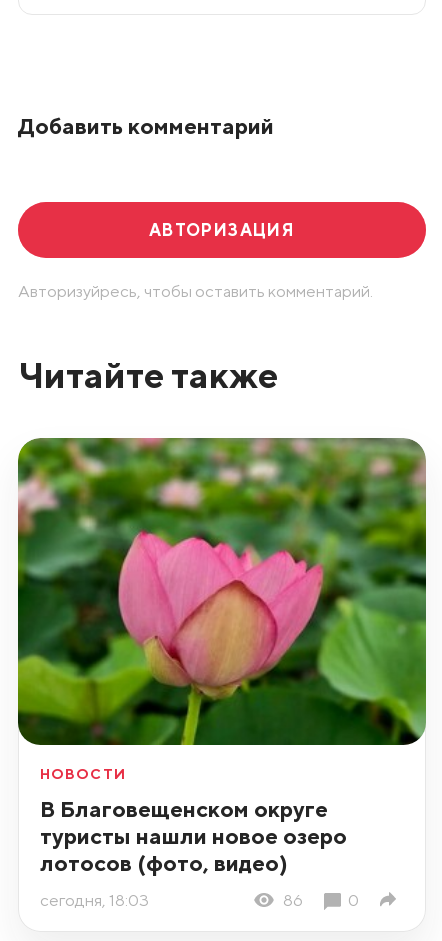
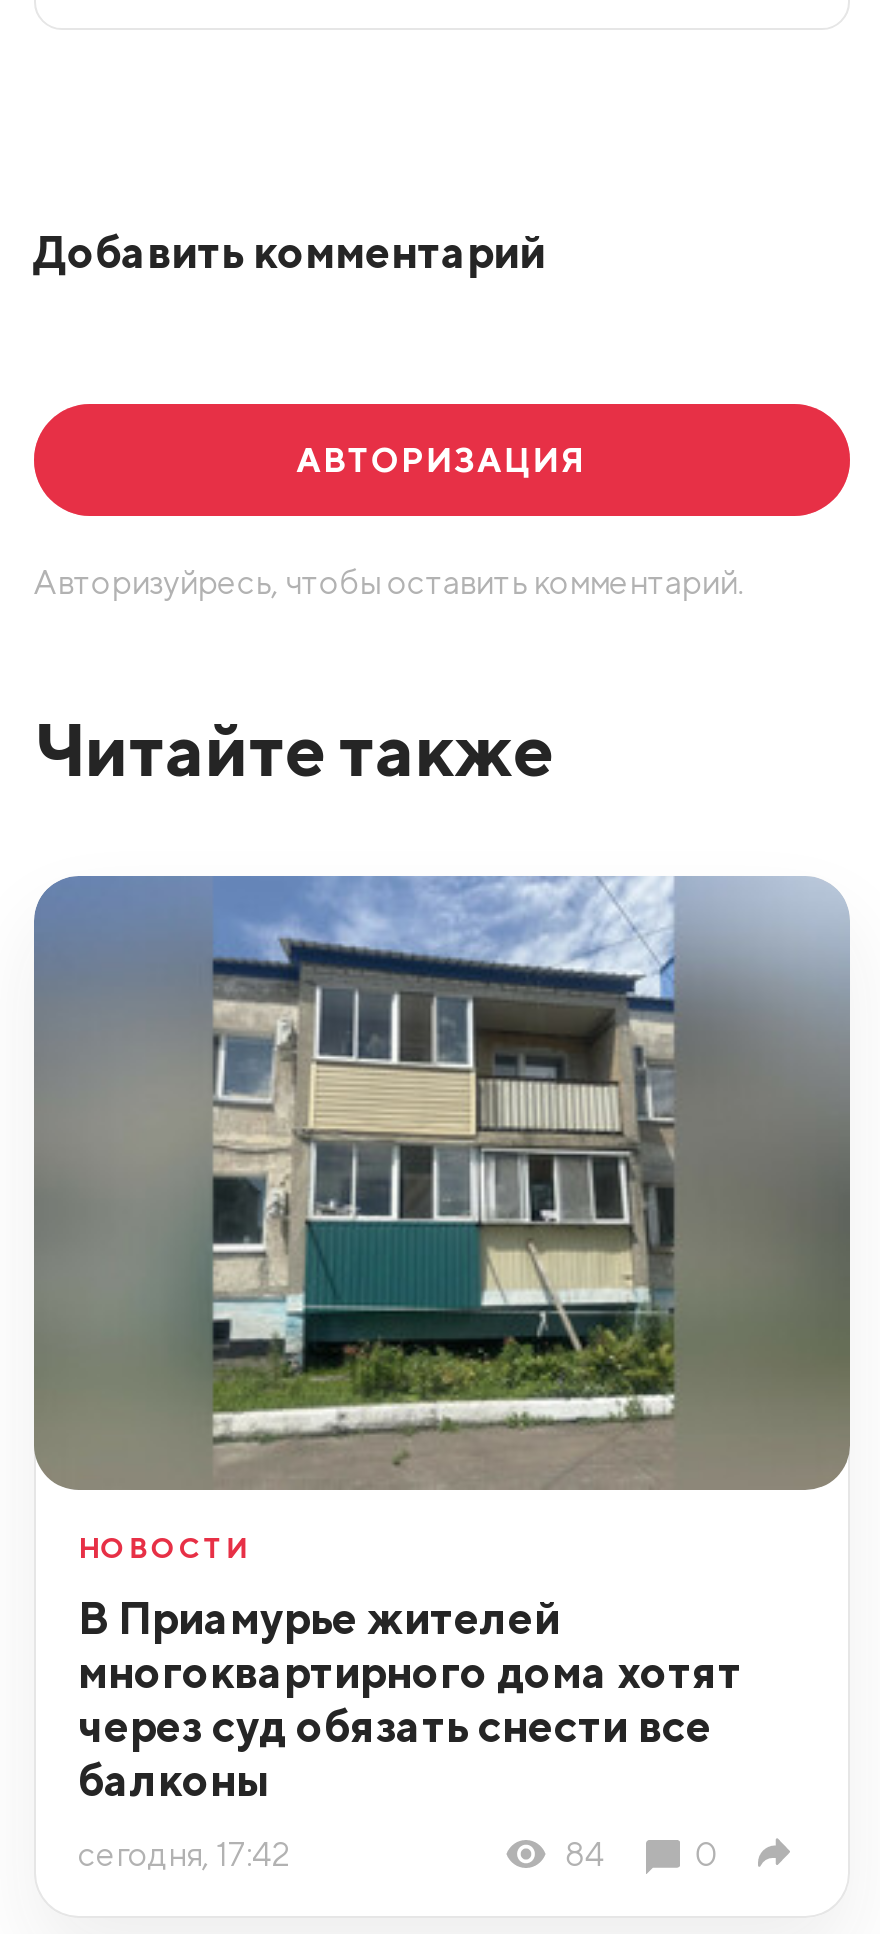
- [image]
+ [image]

- В Благовещенском округе
- туристы нашли новое озеро
- лотосов (фото, видео)
+ В Приамурье жителей
+ многоквартирного дома хотят
+ через суд обязать снести все
+ балконы

- сегодня, 18:03
- 86
+ сегодня, 17:42
+ 84
